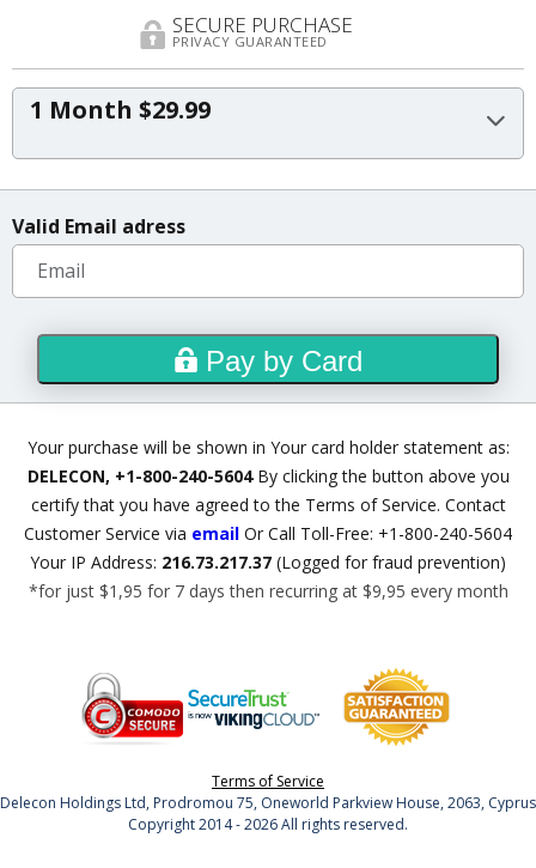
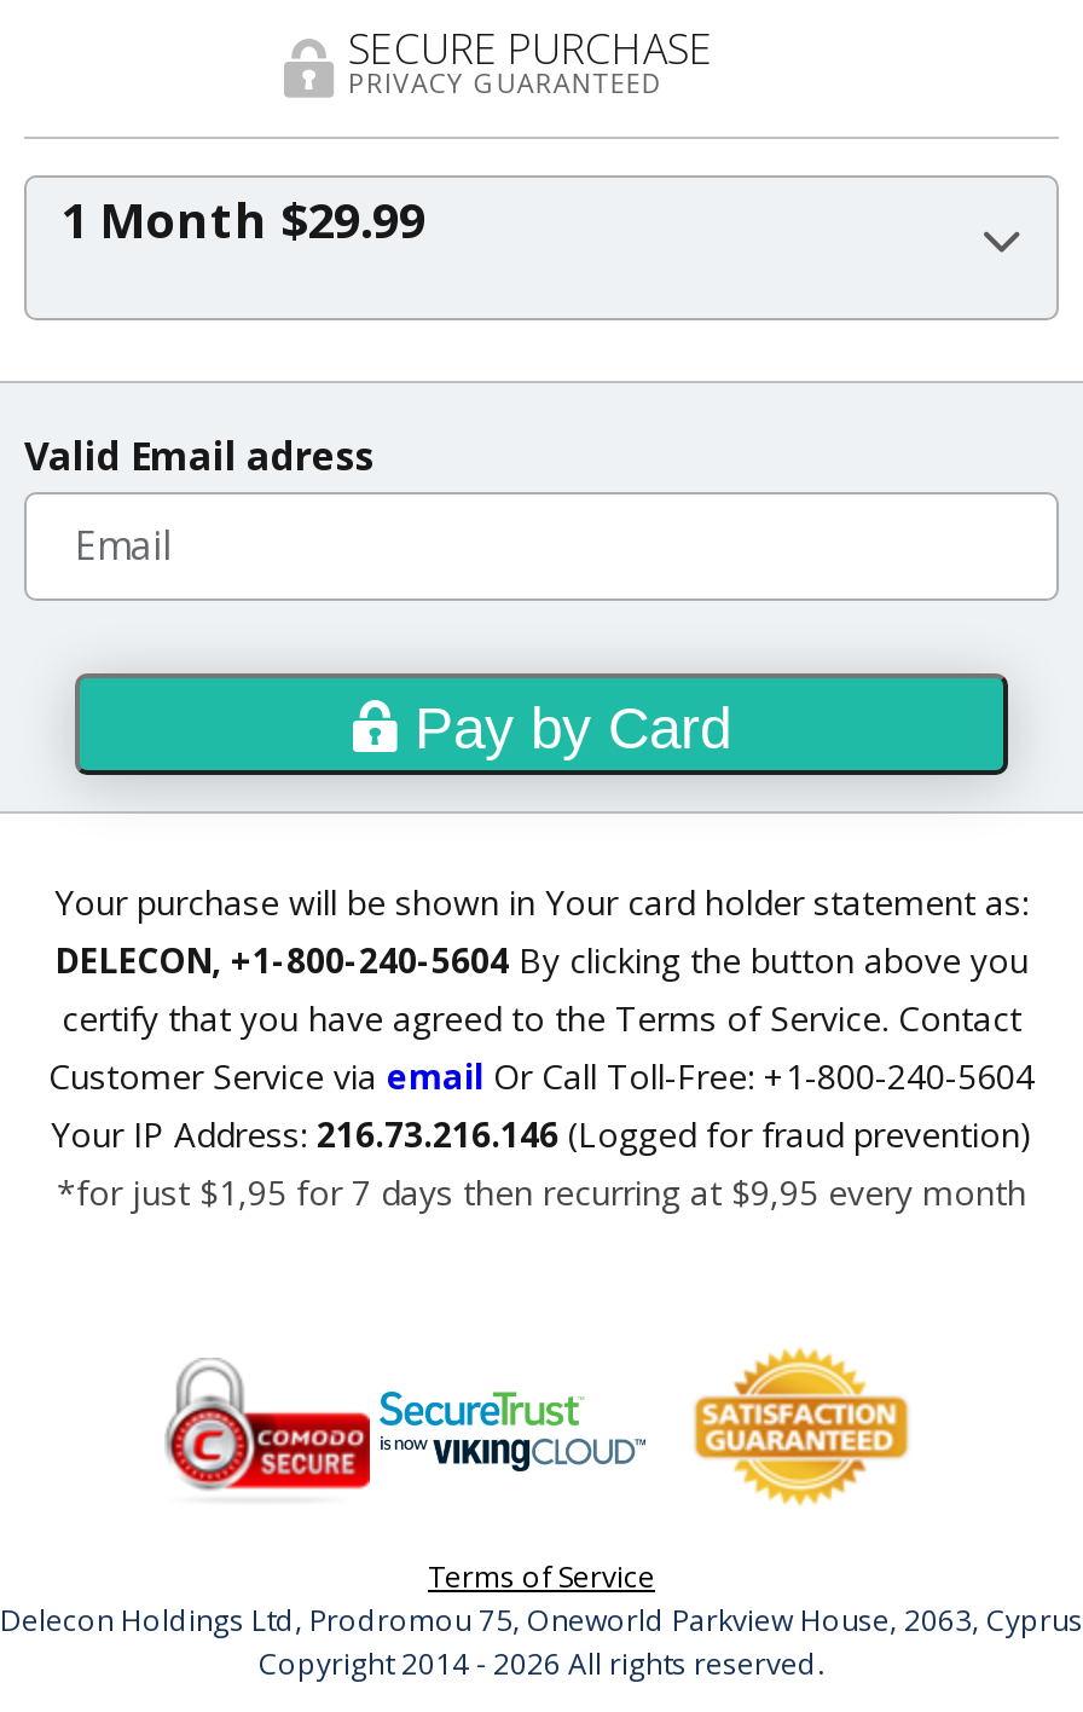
- Your IP Address: 216.73.217.37 (Logged for fraud prevention)
+ Your IP Address: 216.73.216.146 (Logged for fraud prevention)
